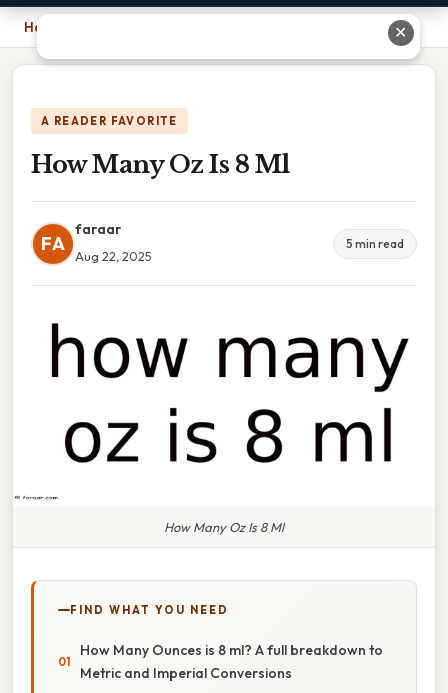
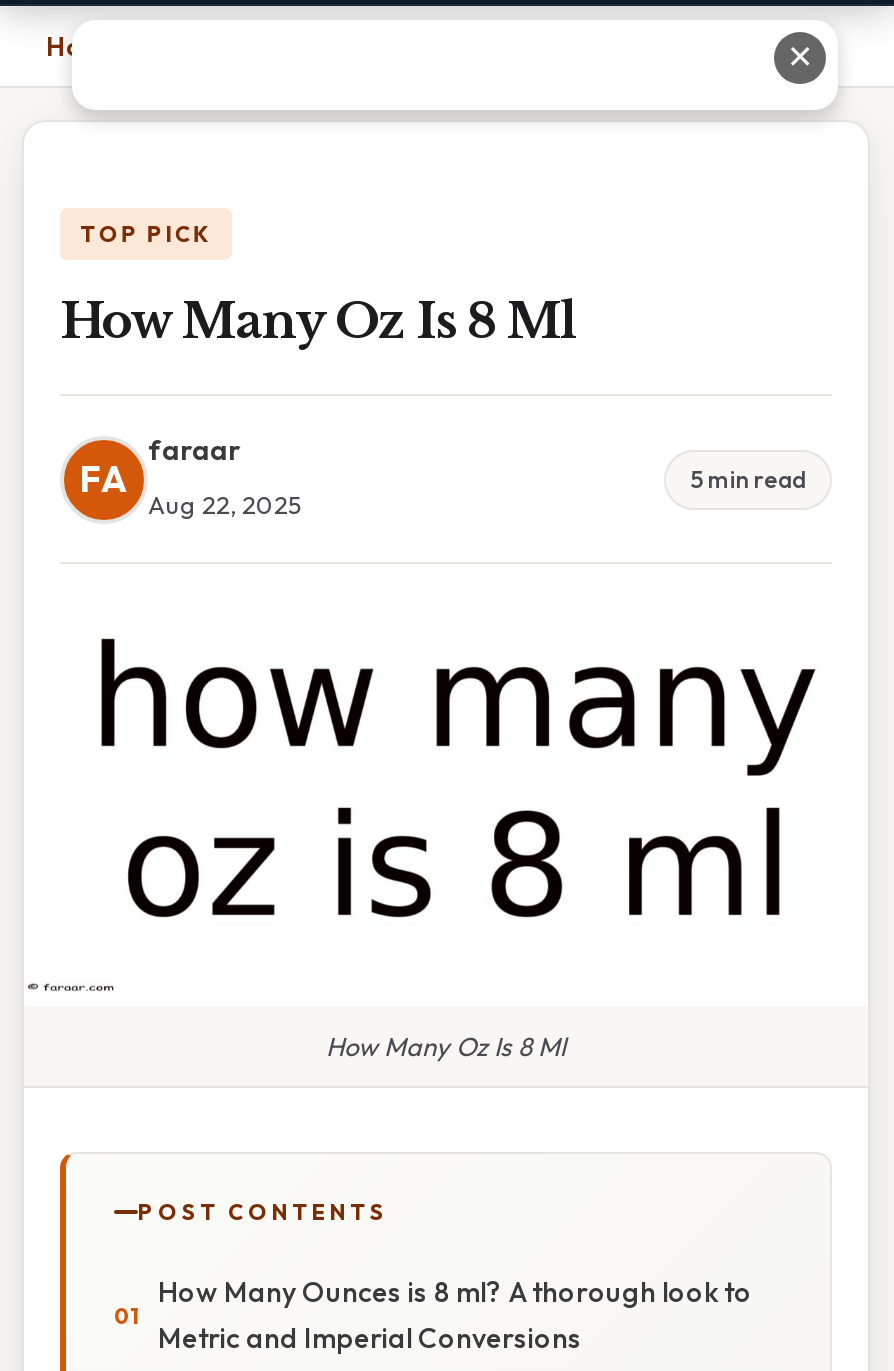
- A READER FAVORITE
+ TOP PICK

- FIND WHAT YOU NEED
+ POST CONTENTS

- How Many Ounces is 8 ml? A full breakdown to
+ How Many Ounces is 8 ml? A thorough look to
